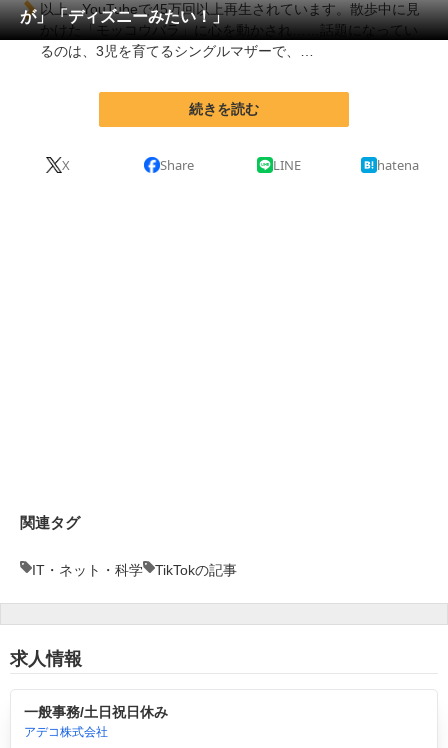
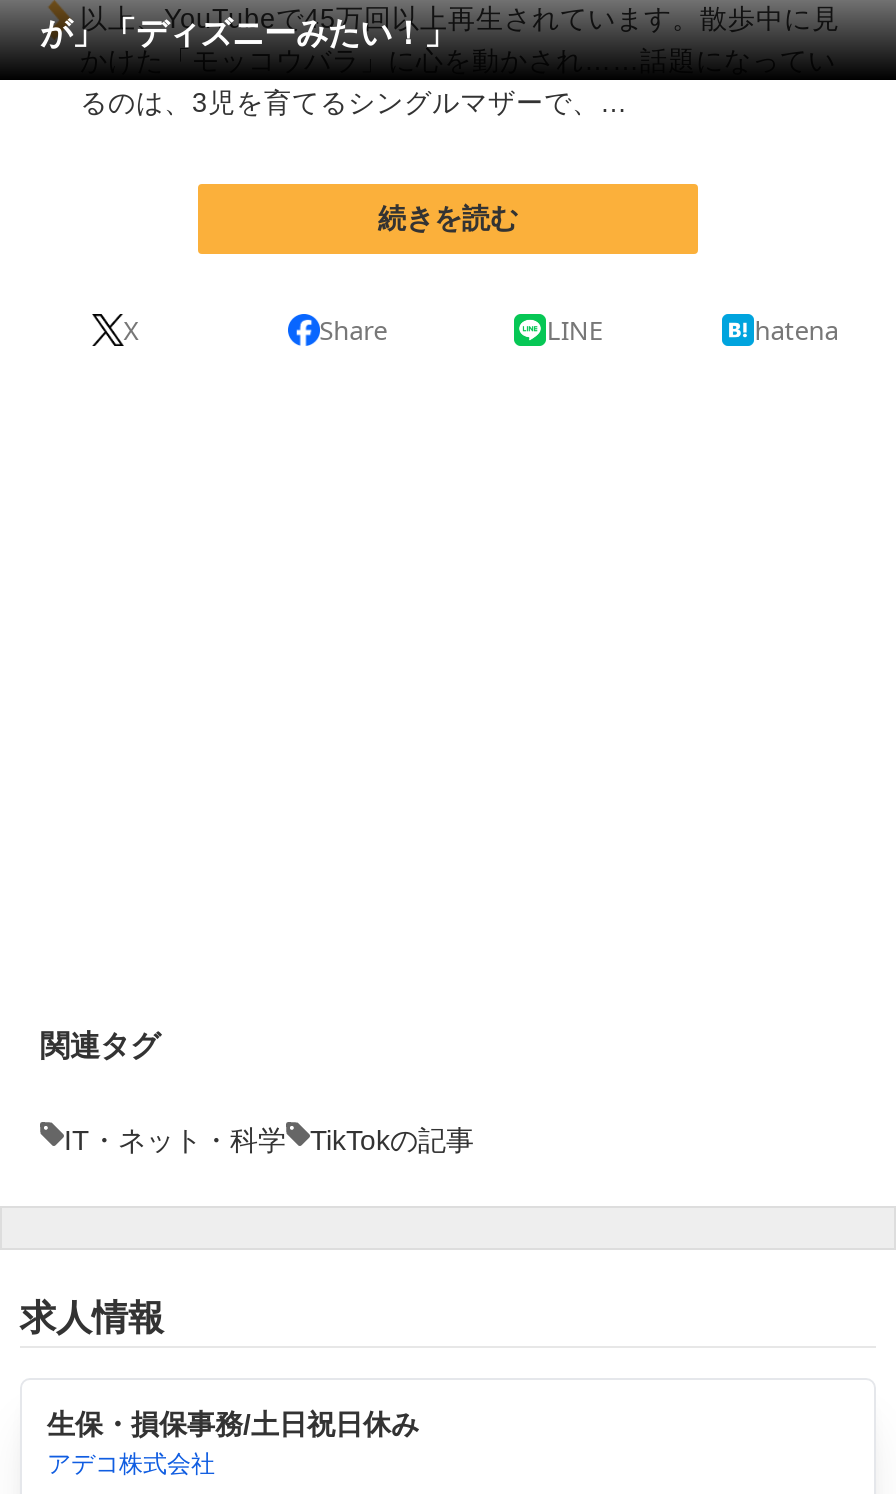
- 一般事務/土日祝日休み
+ 生保・損保事務/土日祝日休み
